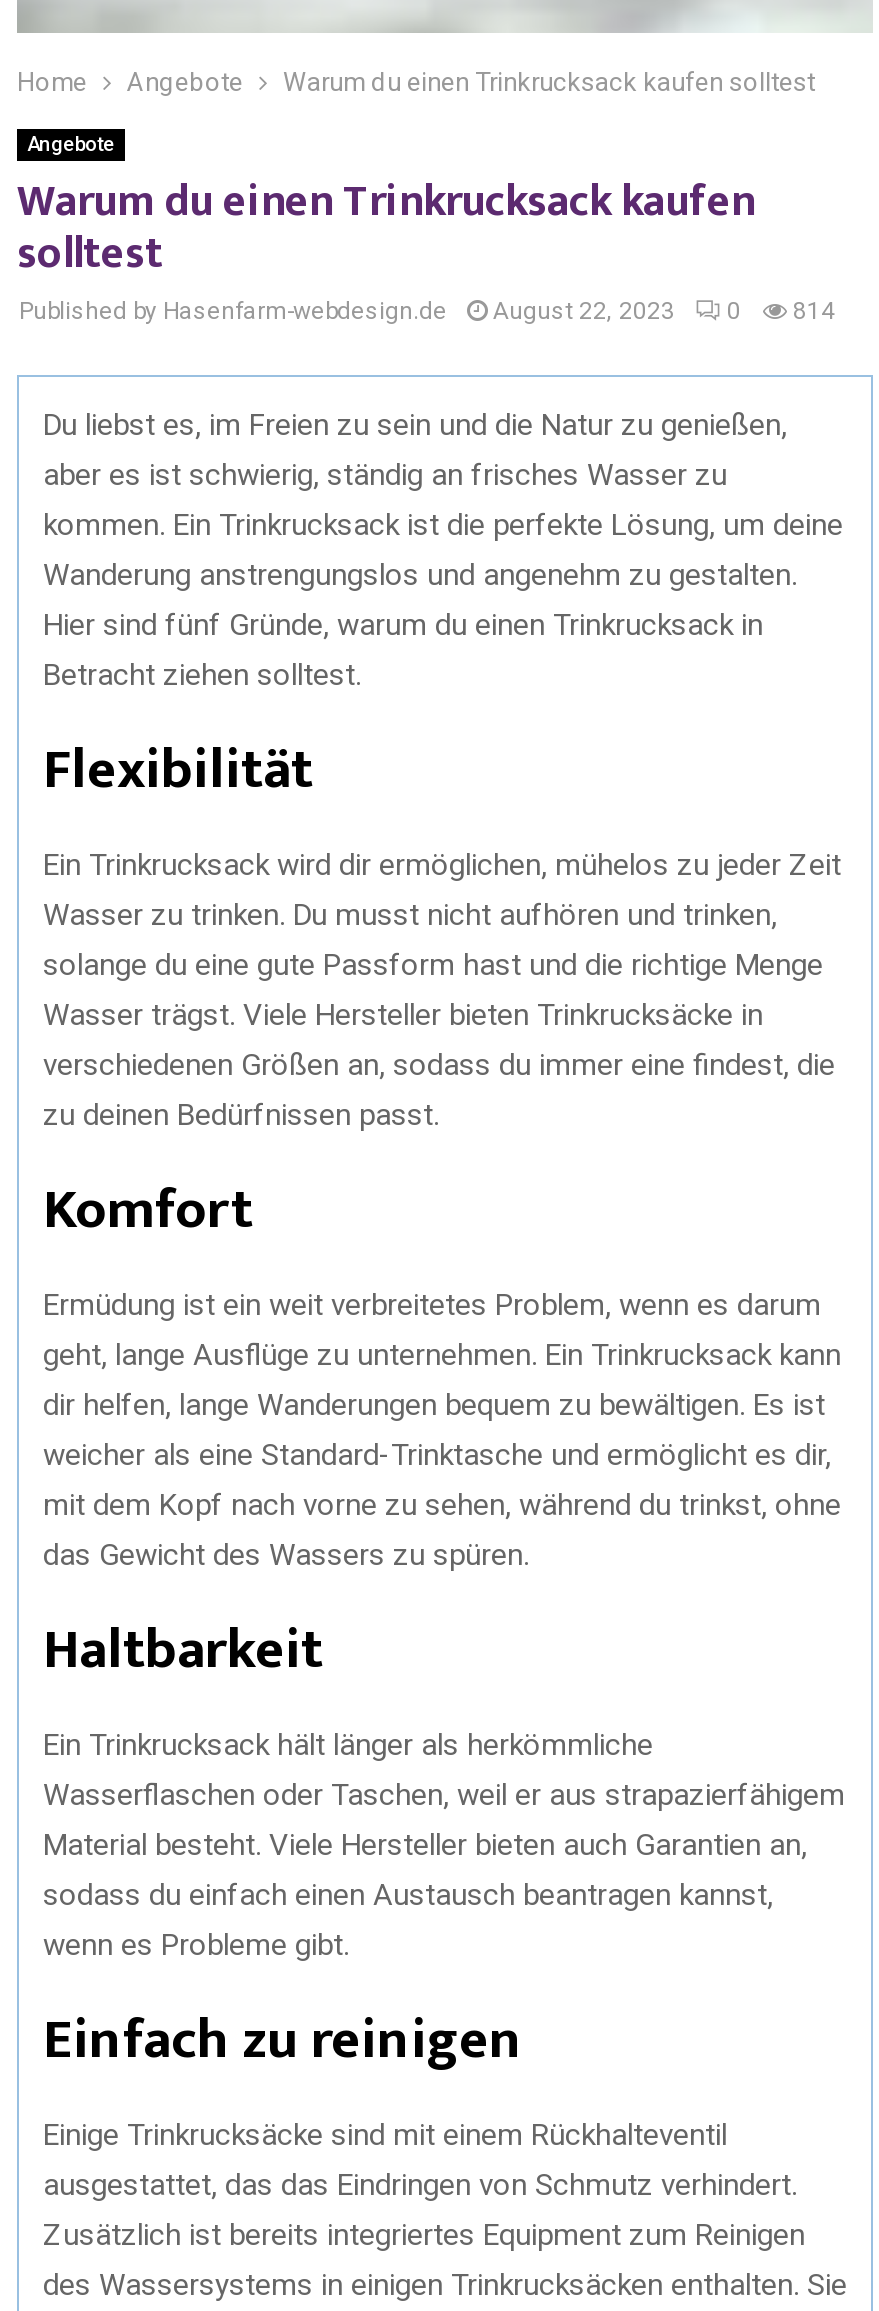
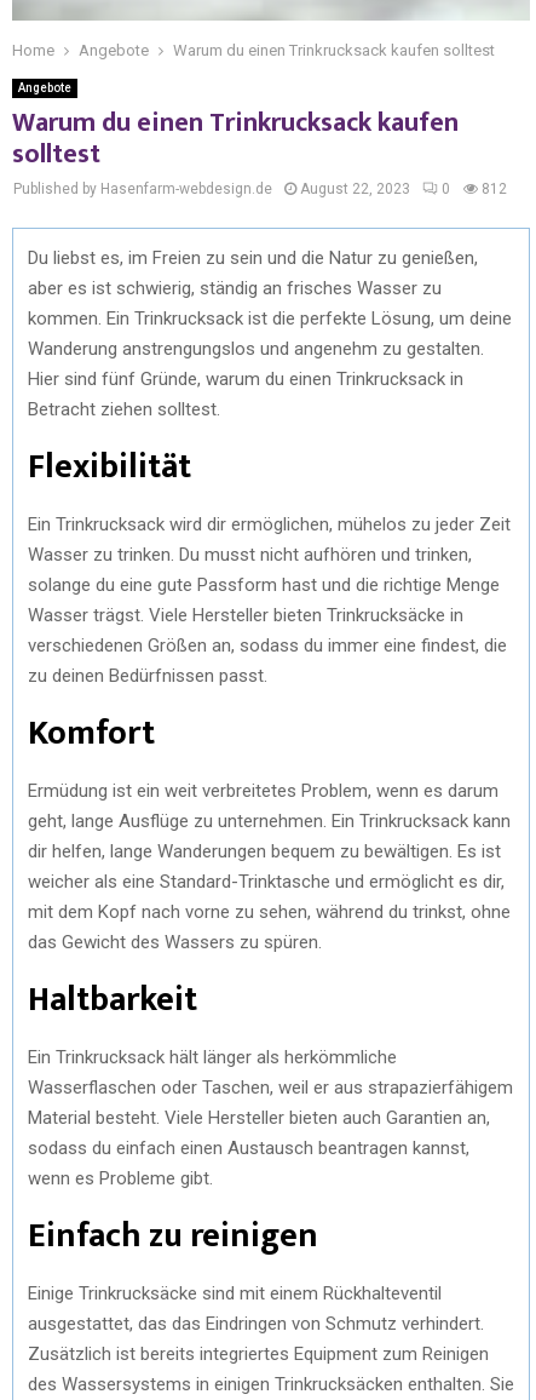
- Published by Hasenfarm-webdesign.de August 22, 2023 0 814
+ Published by Hasenfarm-webdesign.de August 22, 2023 0 812
